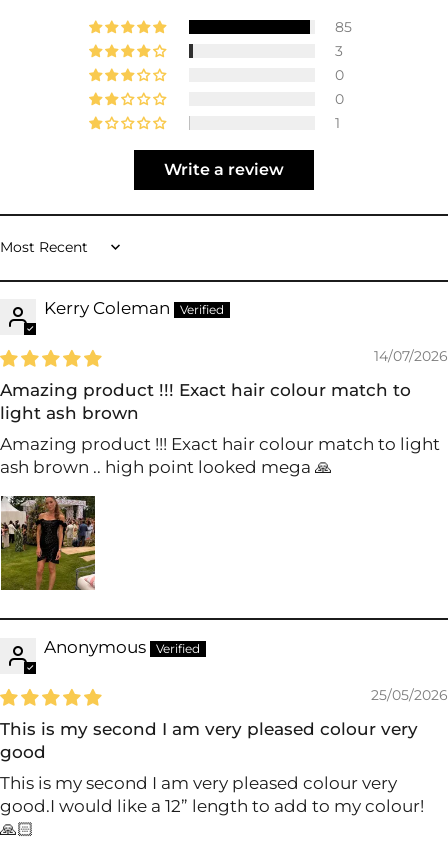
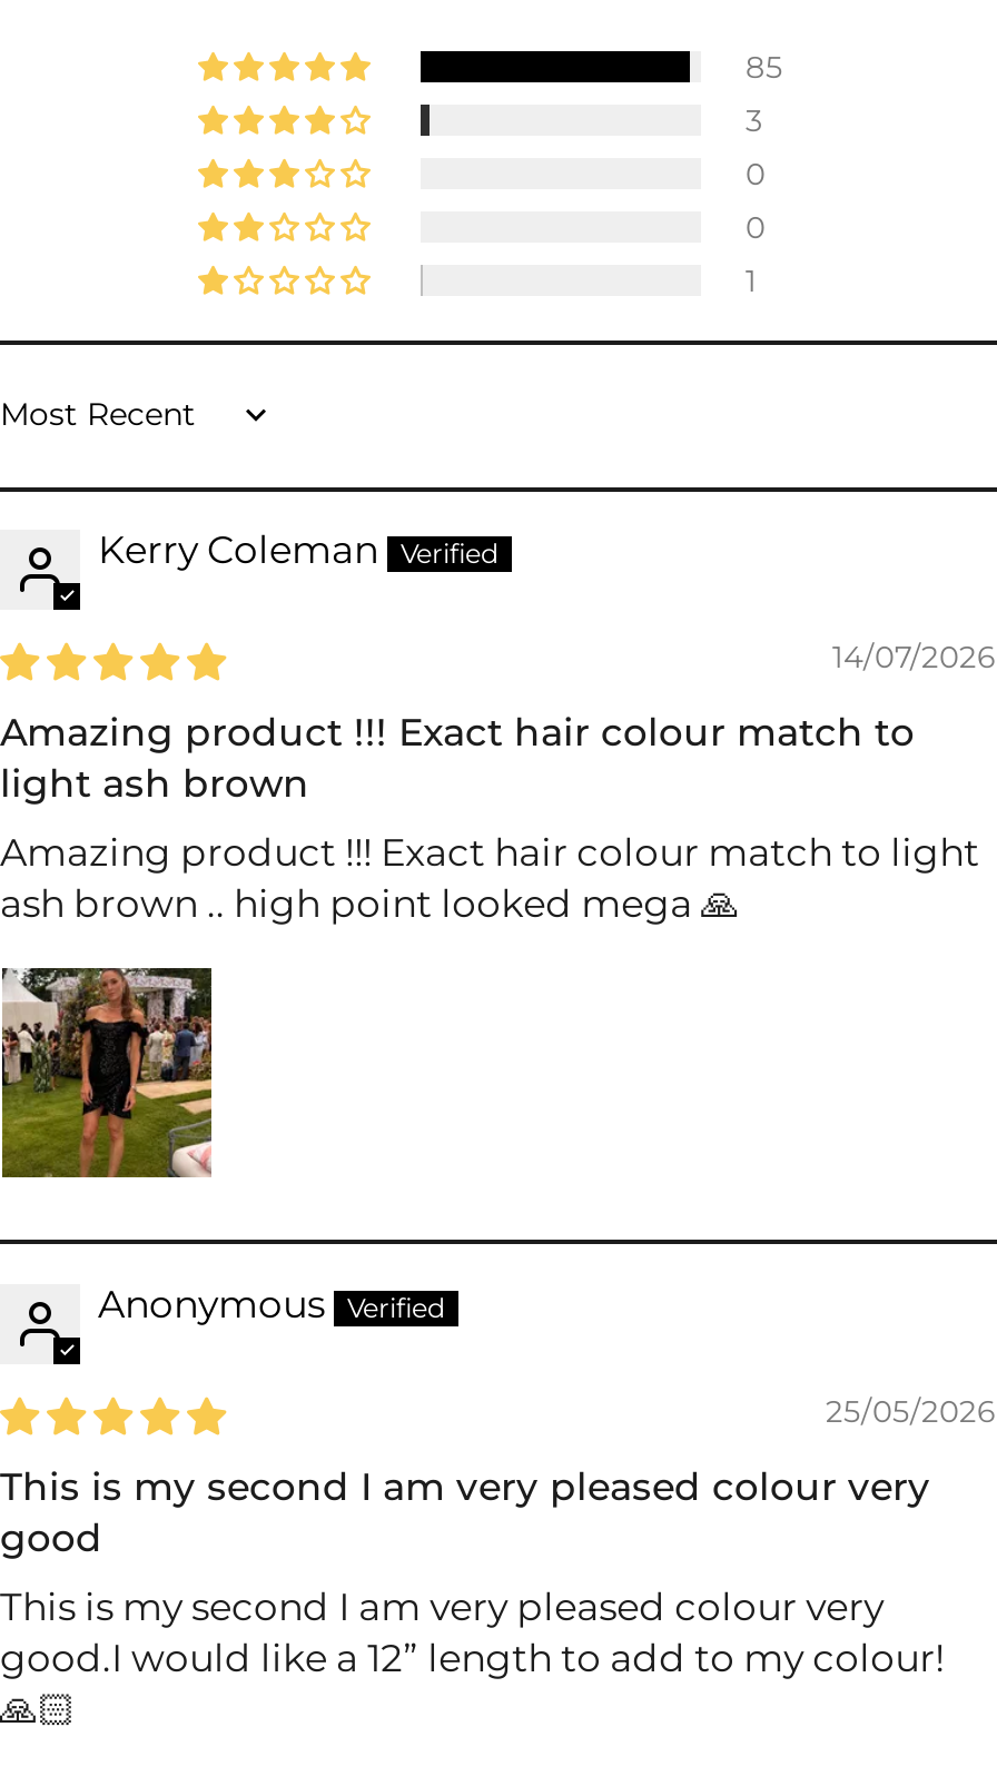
- Write a review
